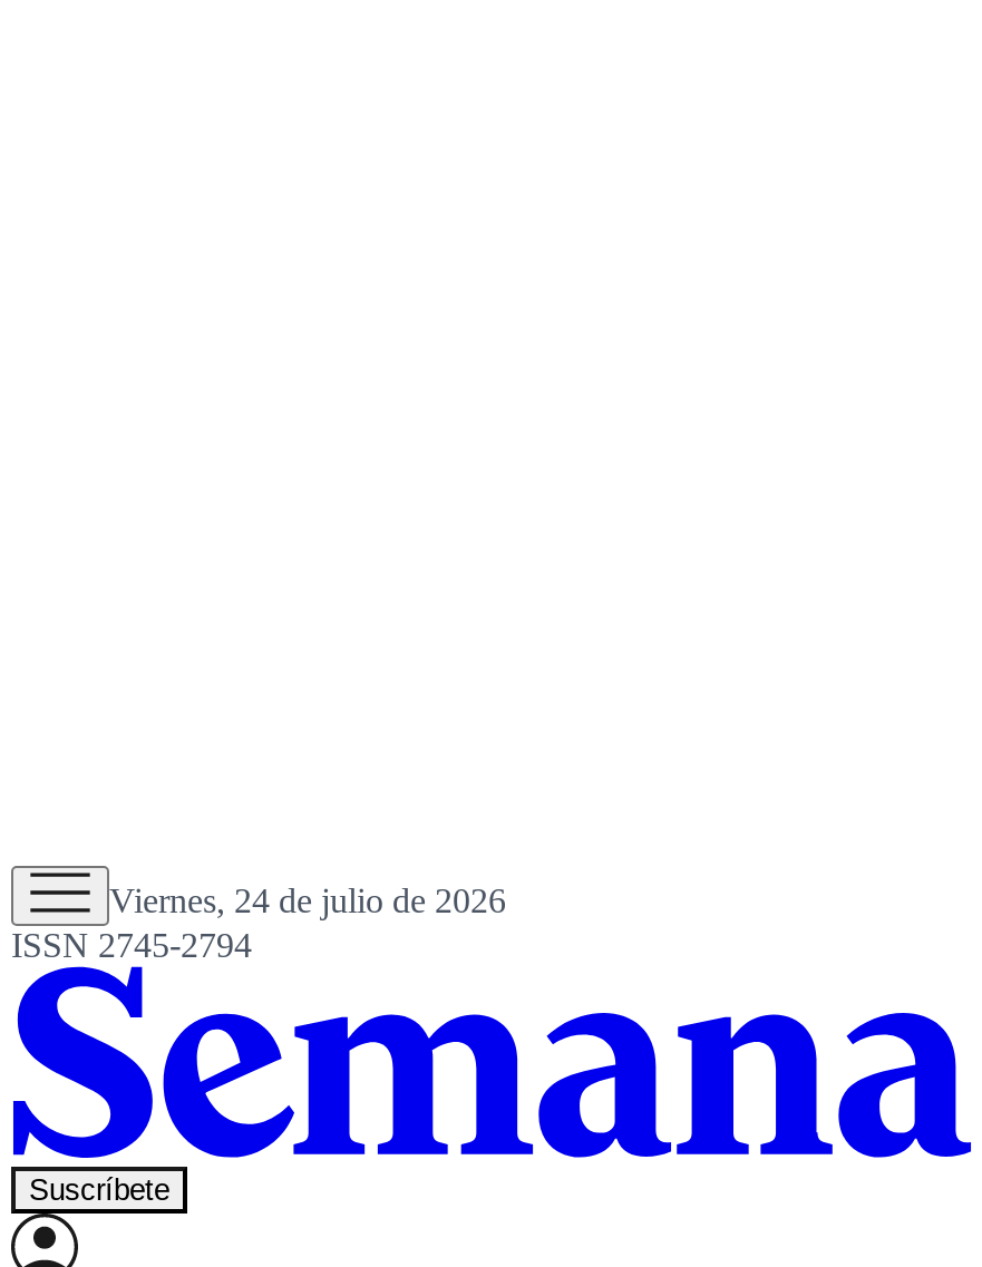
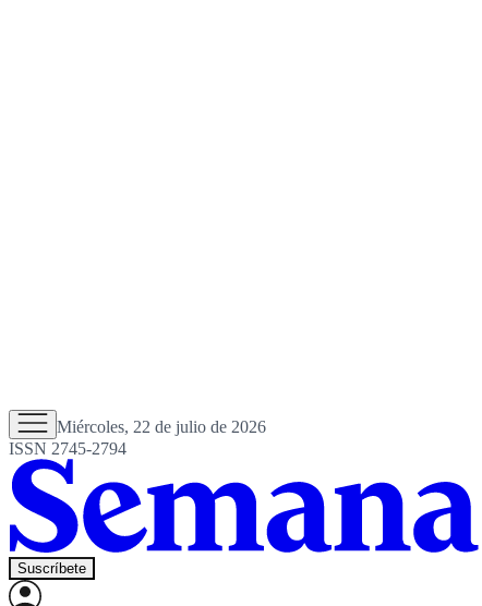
- Viernes, 24 de julio de 2026
+ Miércoles, 22 de julio de 2026
